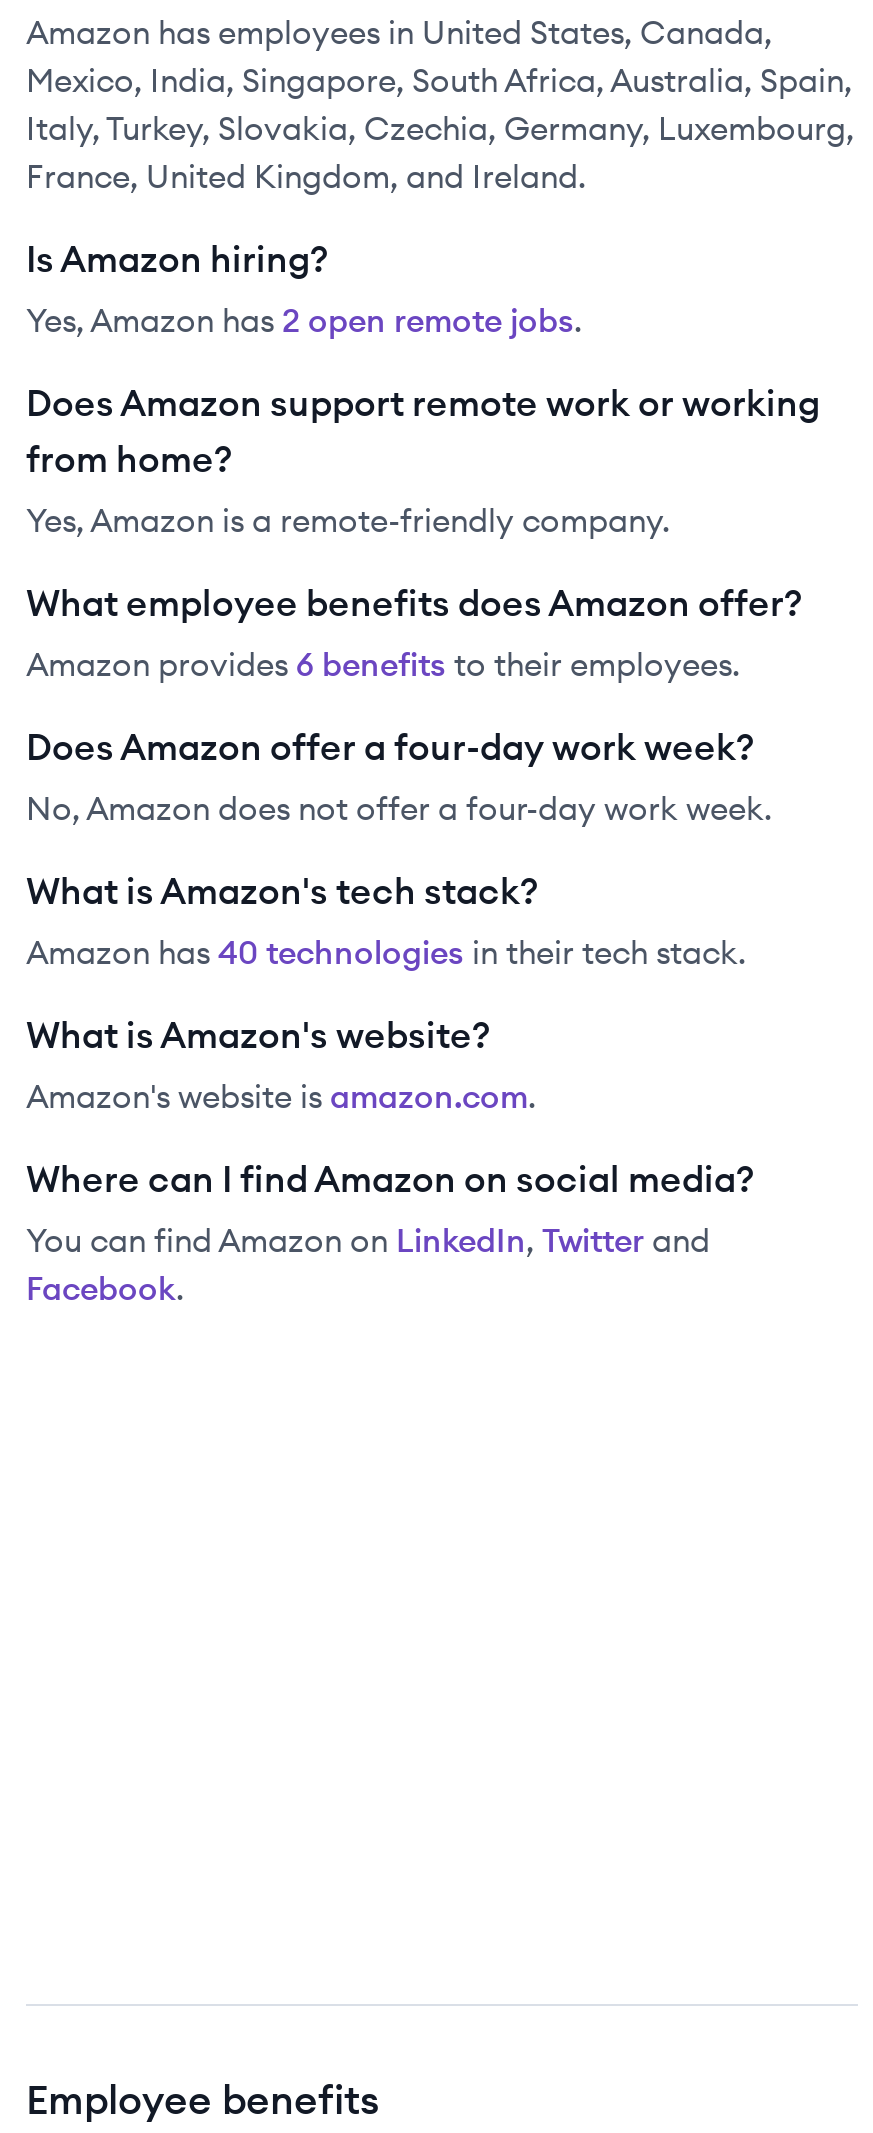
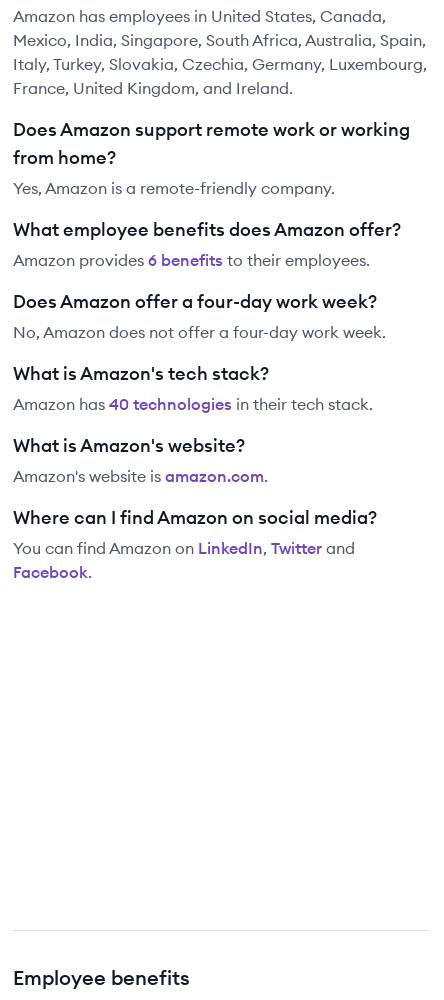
- Is Amazon hiring?
- Yes, Amazon has 2 open remote jobs.
